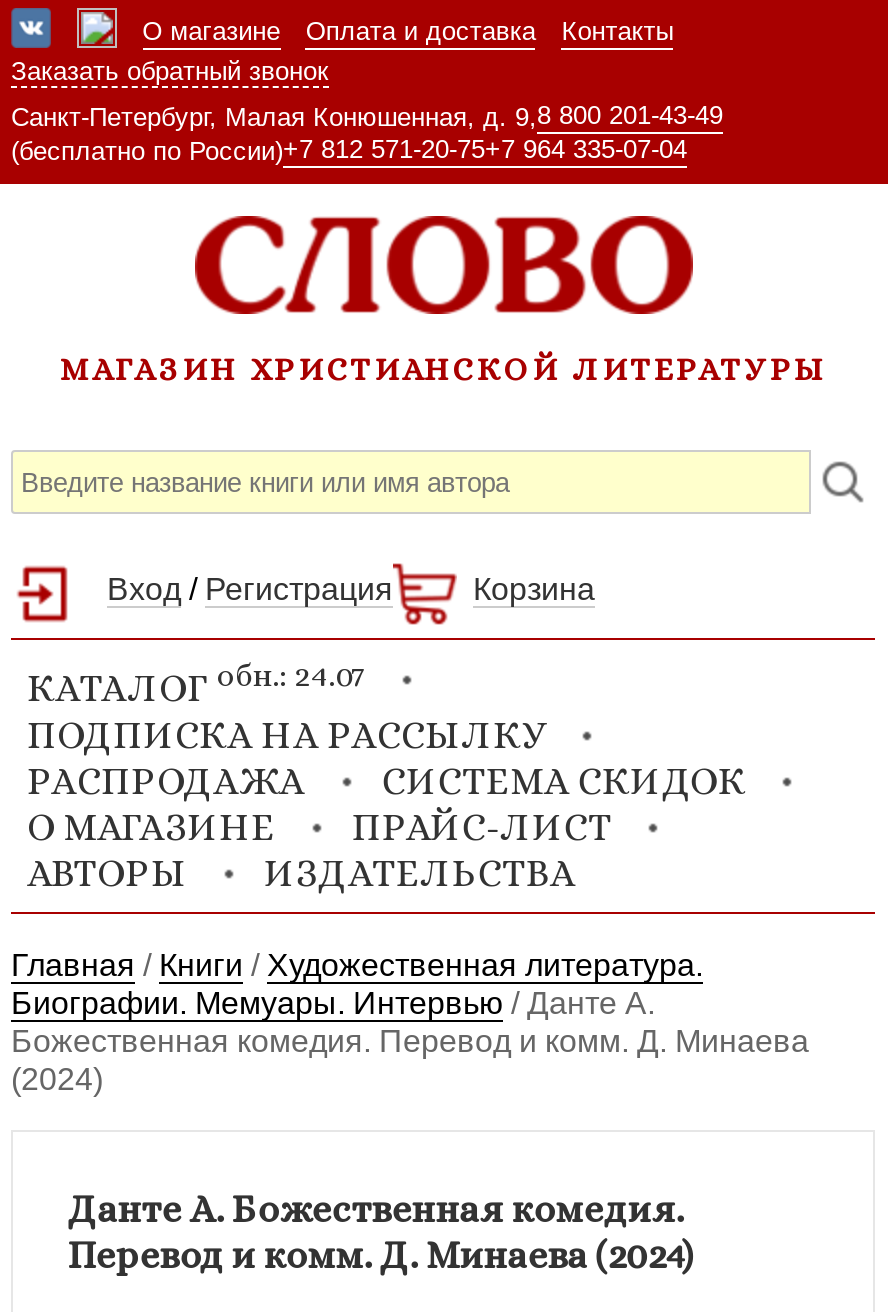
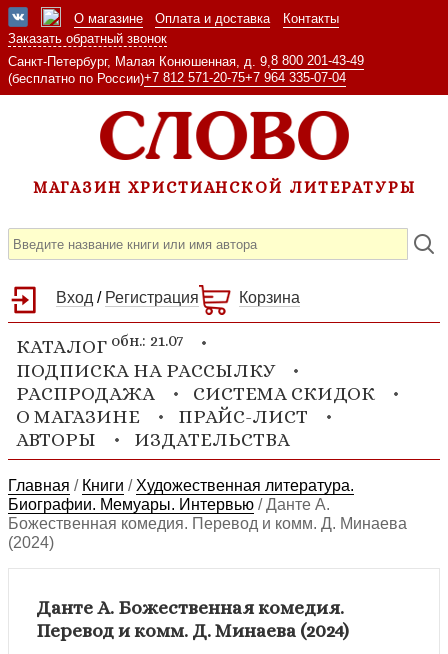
- КАТАЛОГ обн.: 24.07
+ КАТАЛОГ обн.: 21.07
